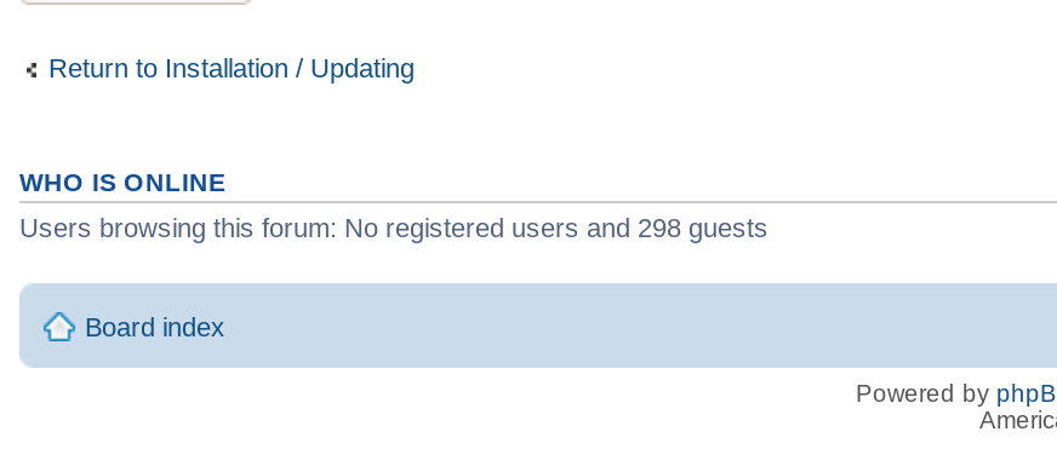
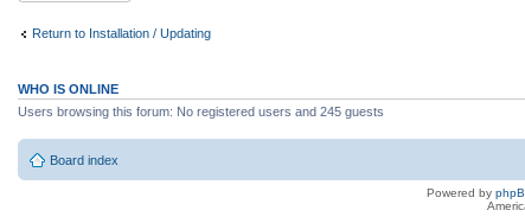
- Users browsing this forum: No registered users and 298 guests
+ Users browsing this forum: No registered users and 245 guests
